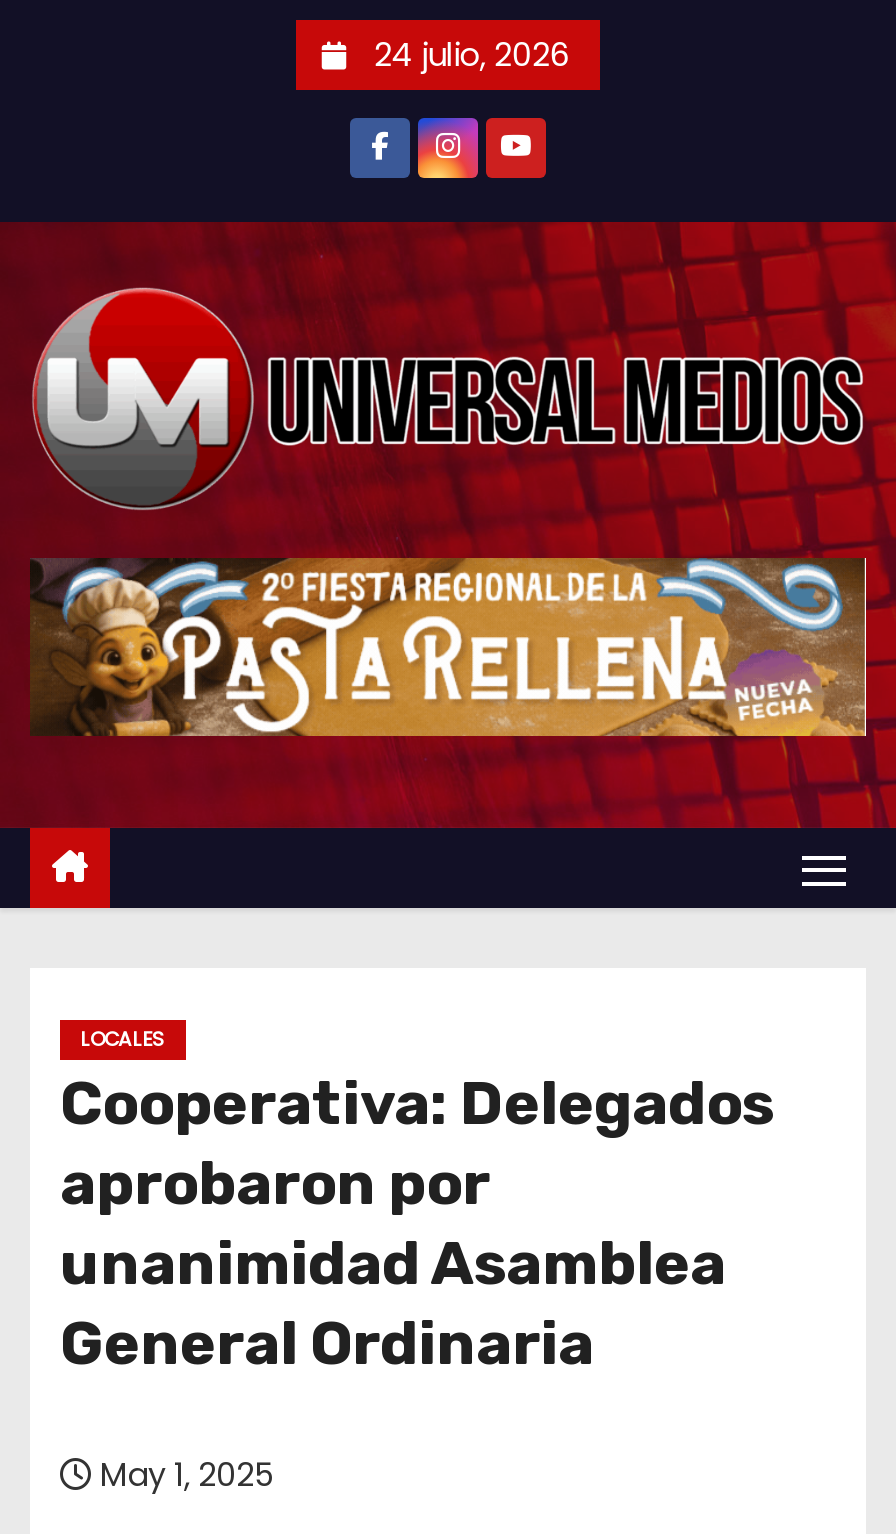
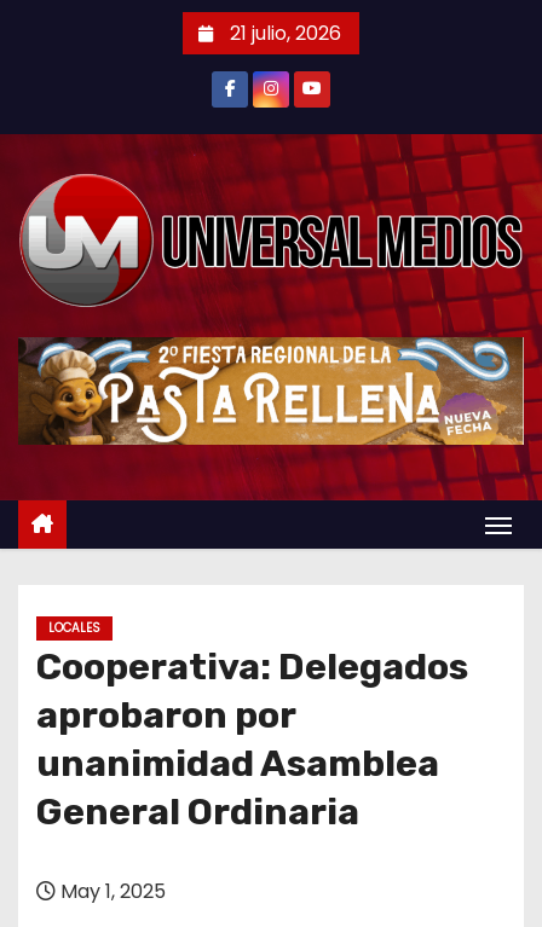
- 24 julio, 2026
+ 21 julio, 2026
